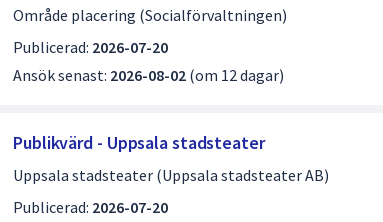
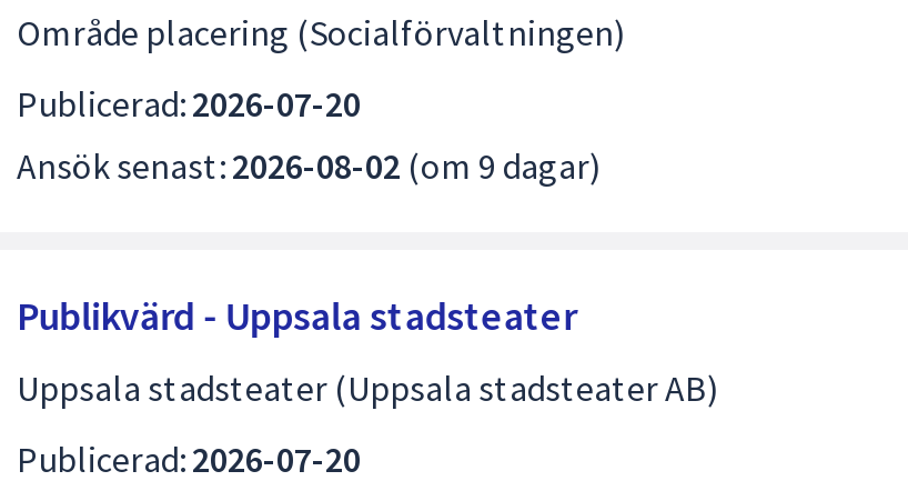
- Ansök senast: 2026-08-02 (om 12 dagar)
+ Ansök senast: 2026-08-02 (om 9 dagar)
